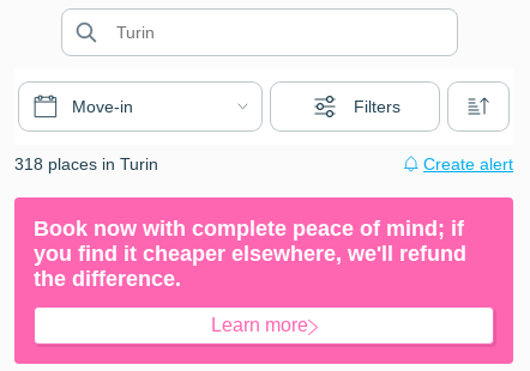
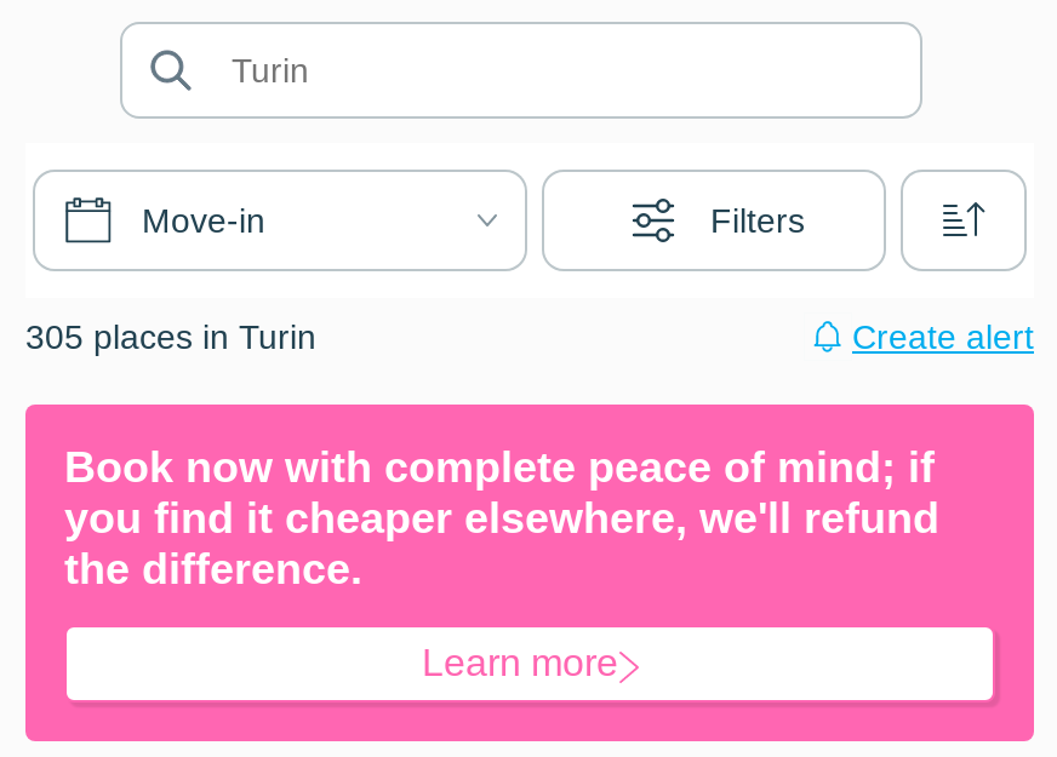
- 318 places in Turin
+ 305 places in Turin
